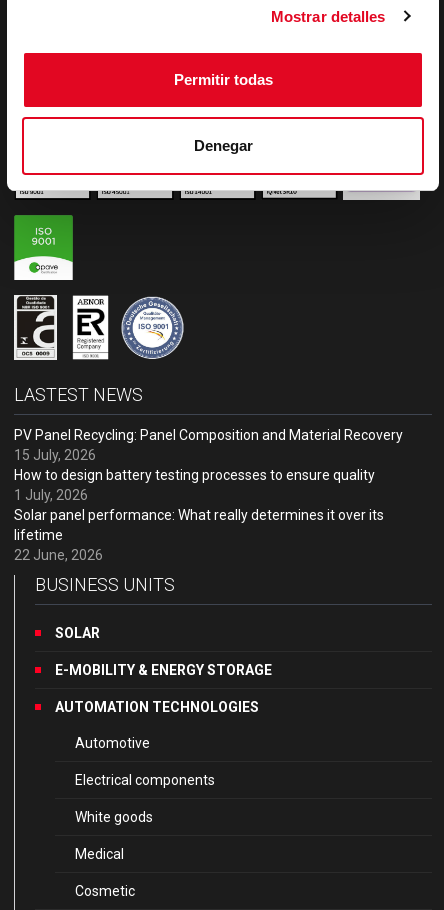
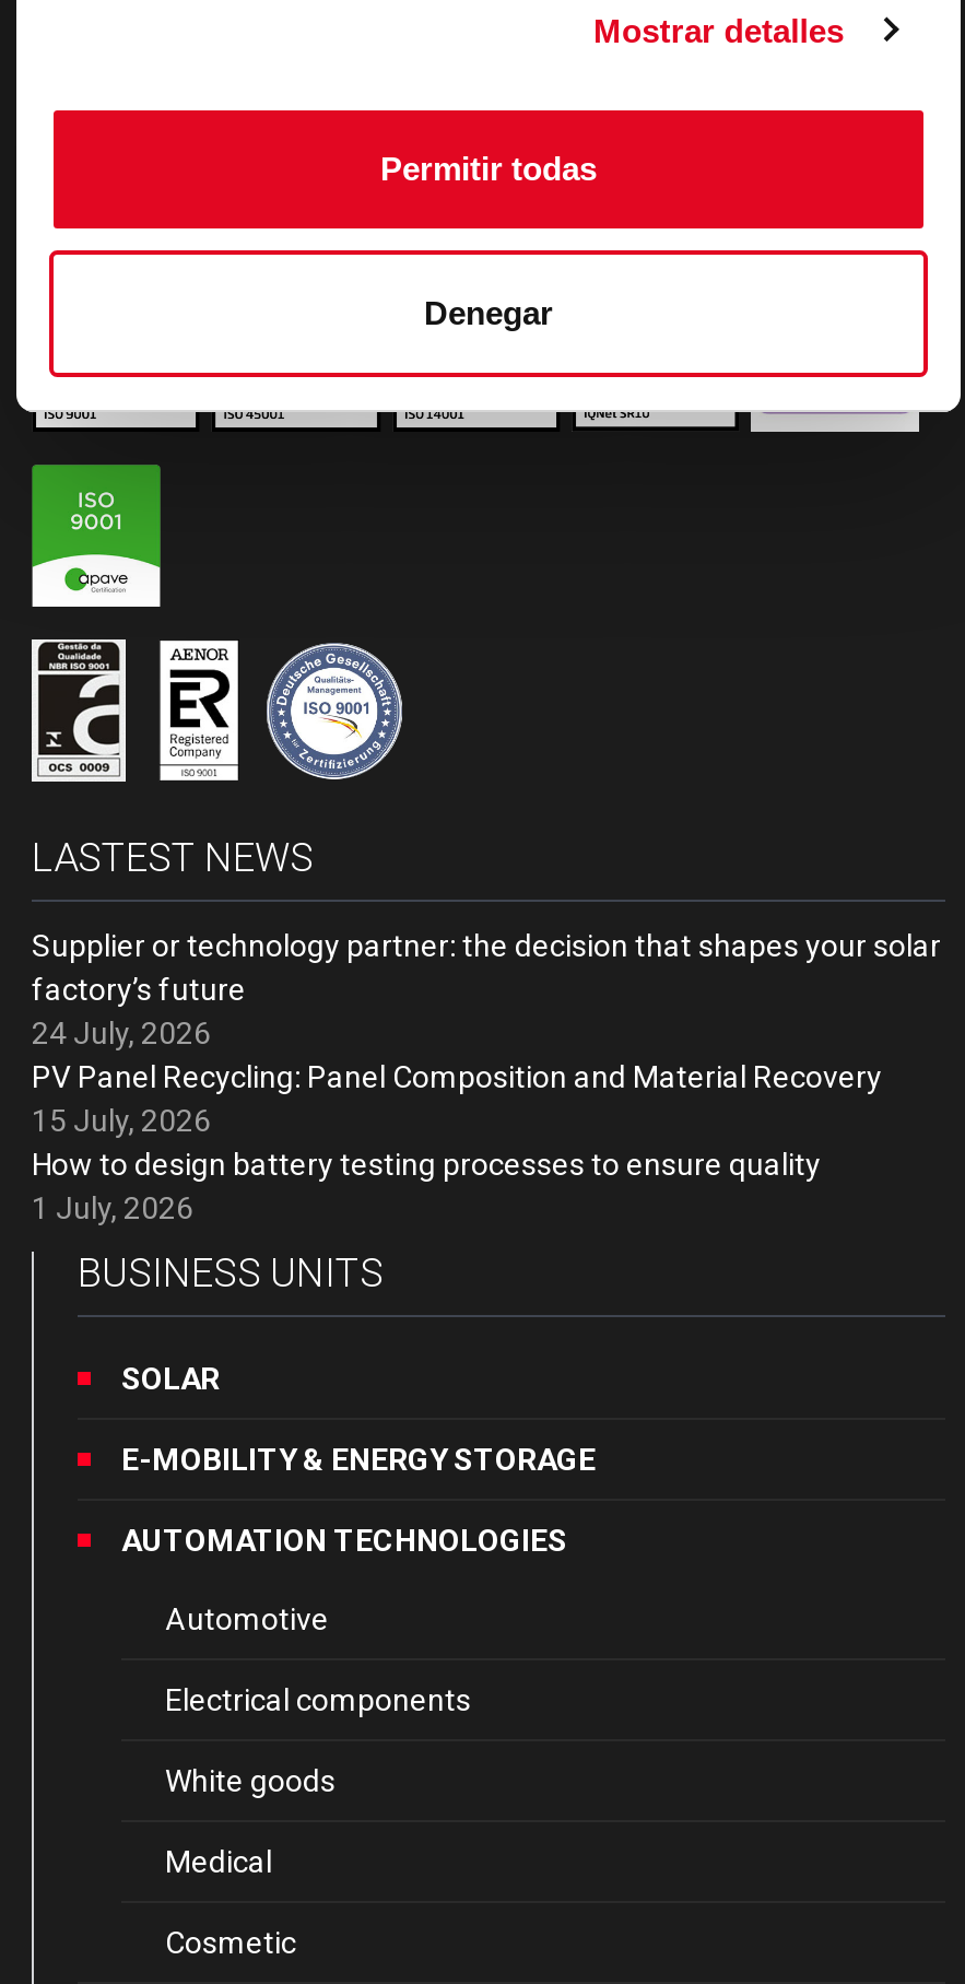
+ Supplier or technology partner: the decision that shapes your solar
+ factory’s future
+ 24 July, 2026

moved down: PV Panel Recycling: Panel Composition and Material Recovery | 15 July, 2026 | How to design battery testing processes to ensure quality | 1 July, 2026

- Solar panel performance: What really determines it over its
- lifetime
- 22 June, 2026
